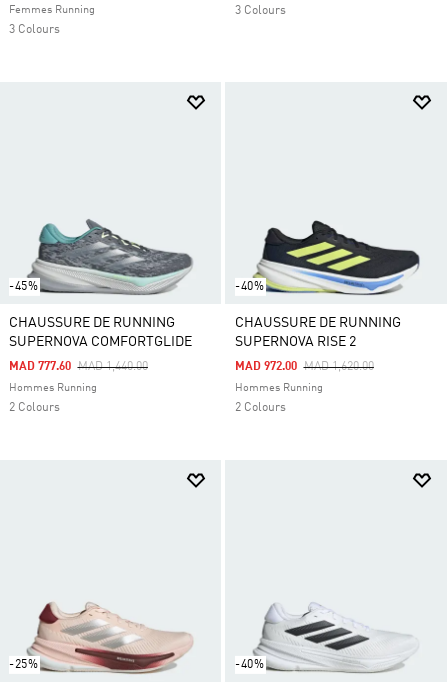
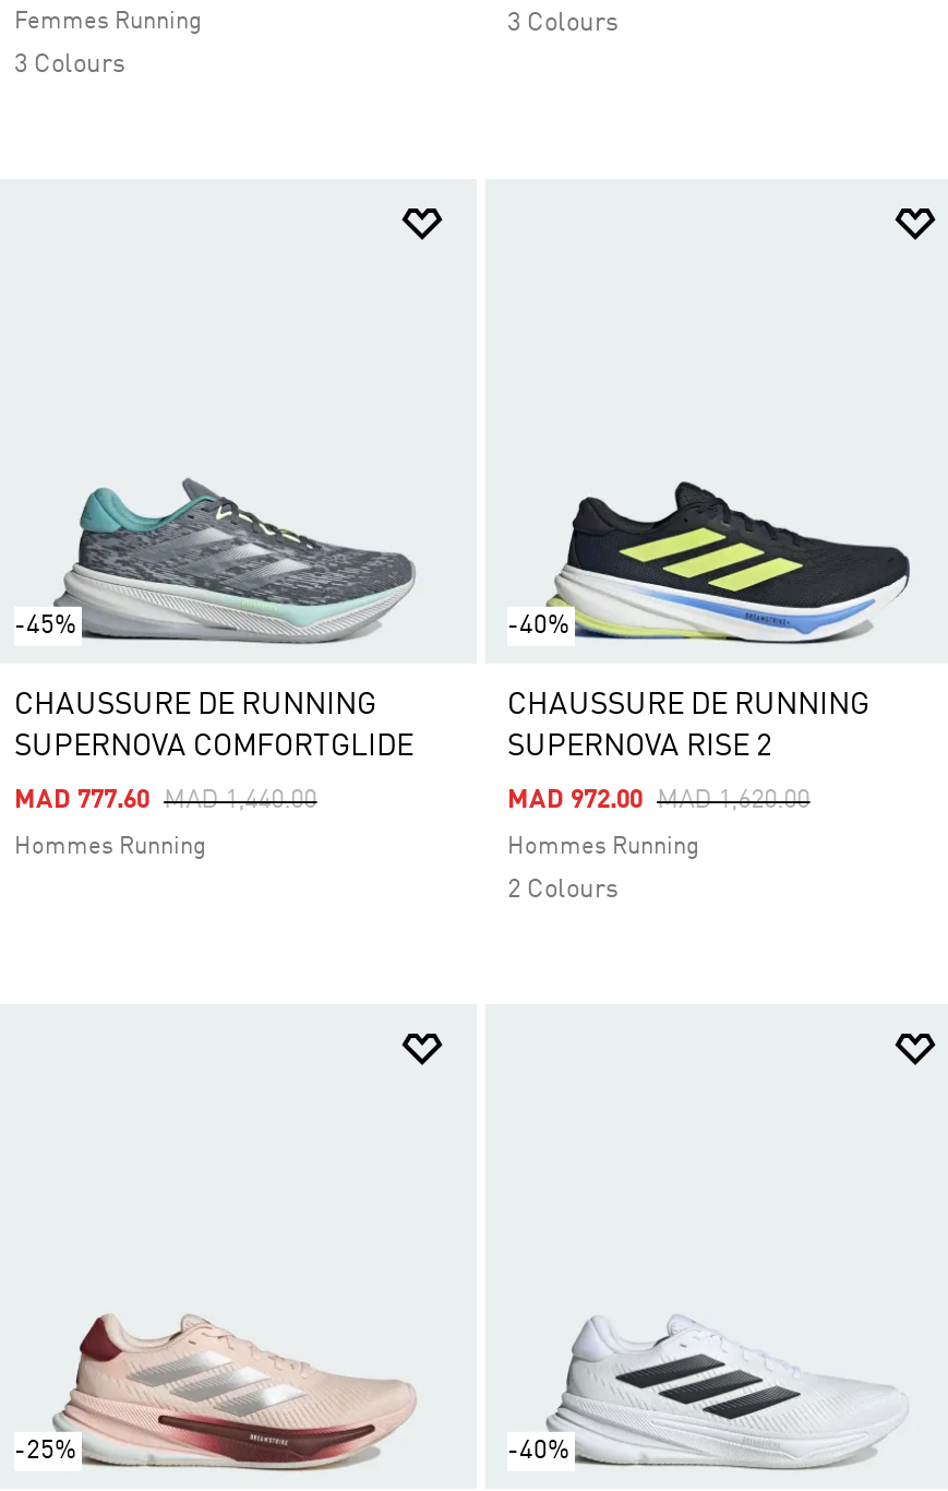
- 2 Colours
